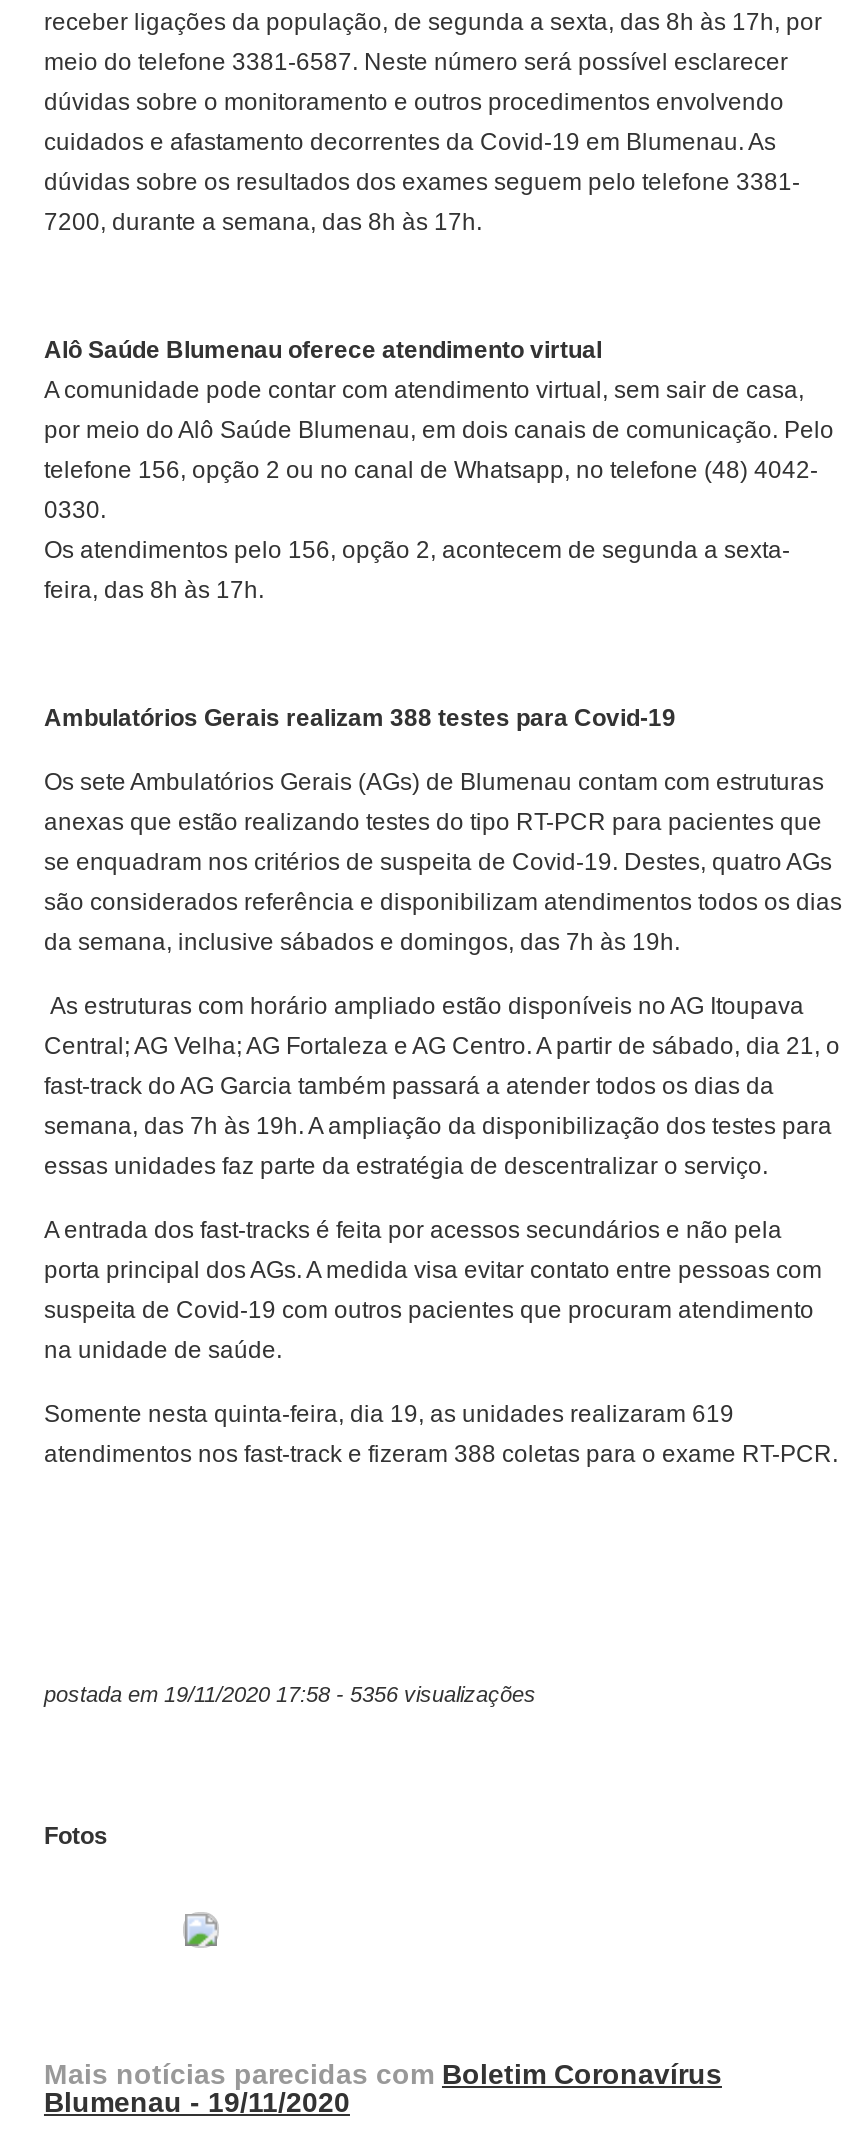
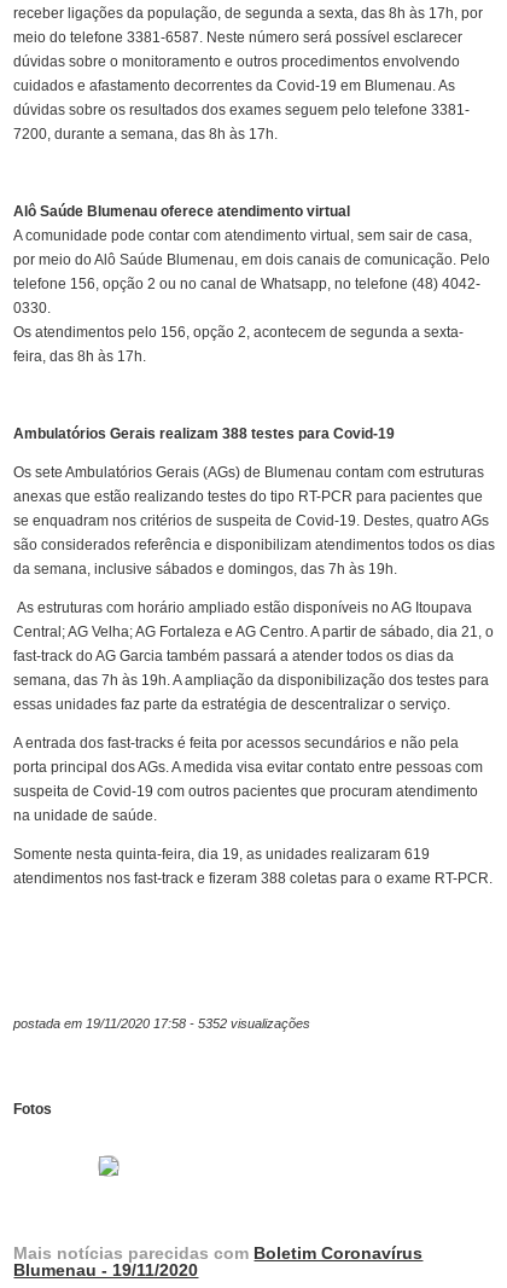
- postada em 19/11/2020 17:58 - 5356 visualizações
+ postada em 19/11/2020 17:58 - 5352 visualizações
